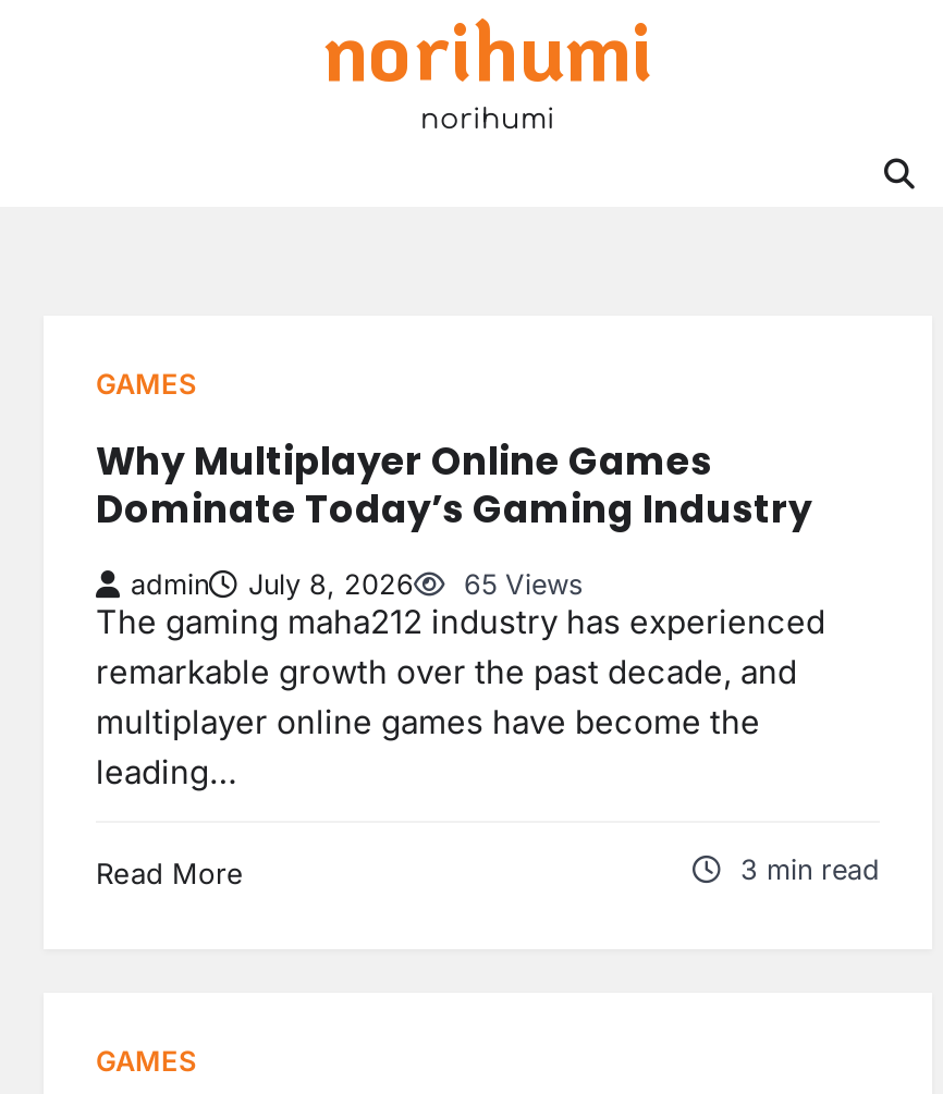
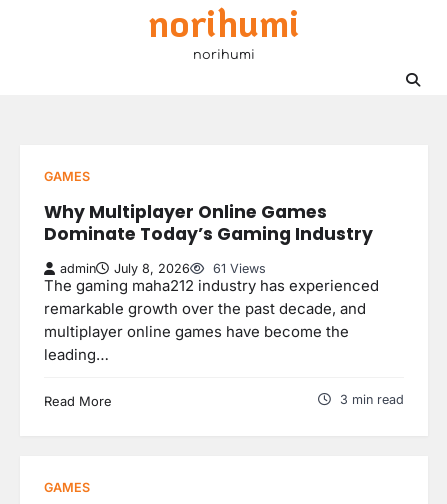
- admin July 8, 2026 65 Views
+ admin July 8, 2026 61 Views
